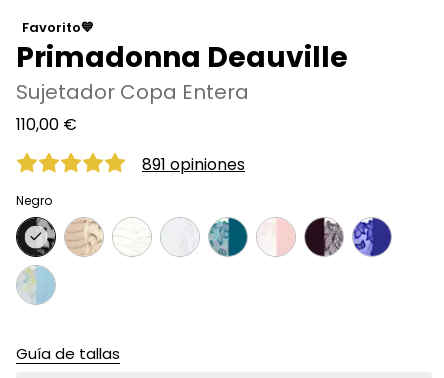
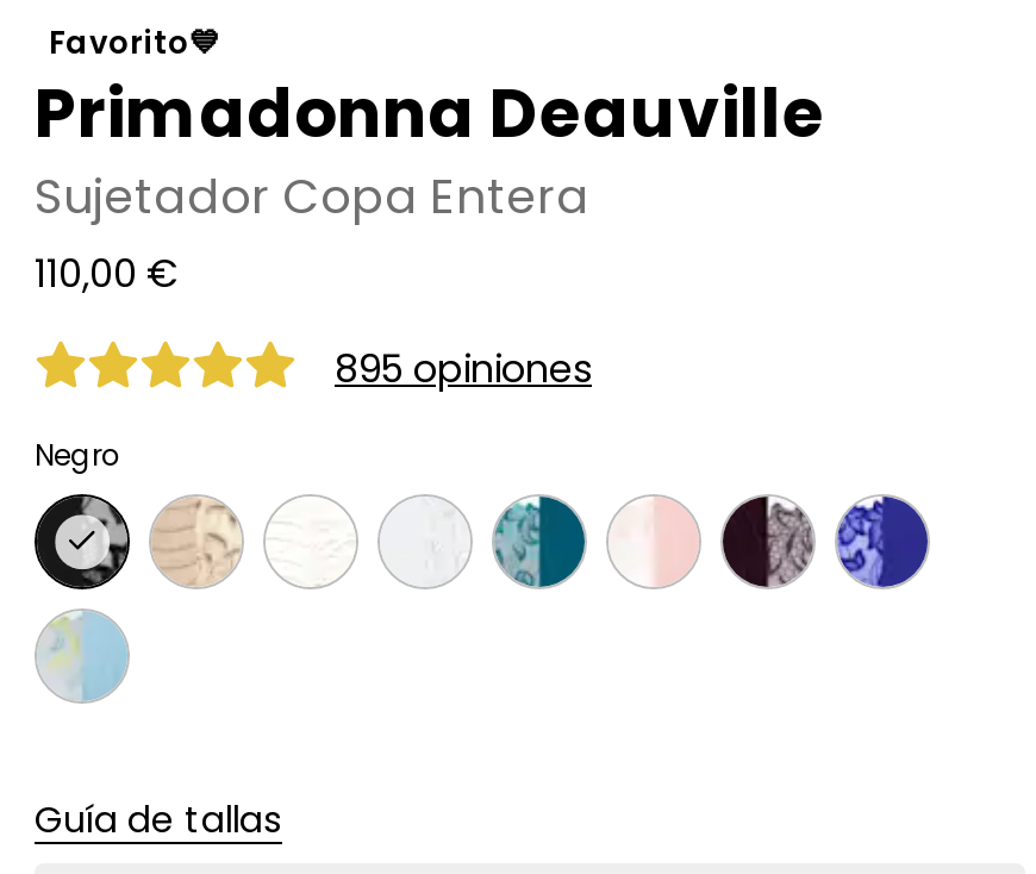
- 891 opiniones
+ 895 opiniones
